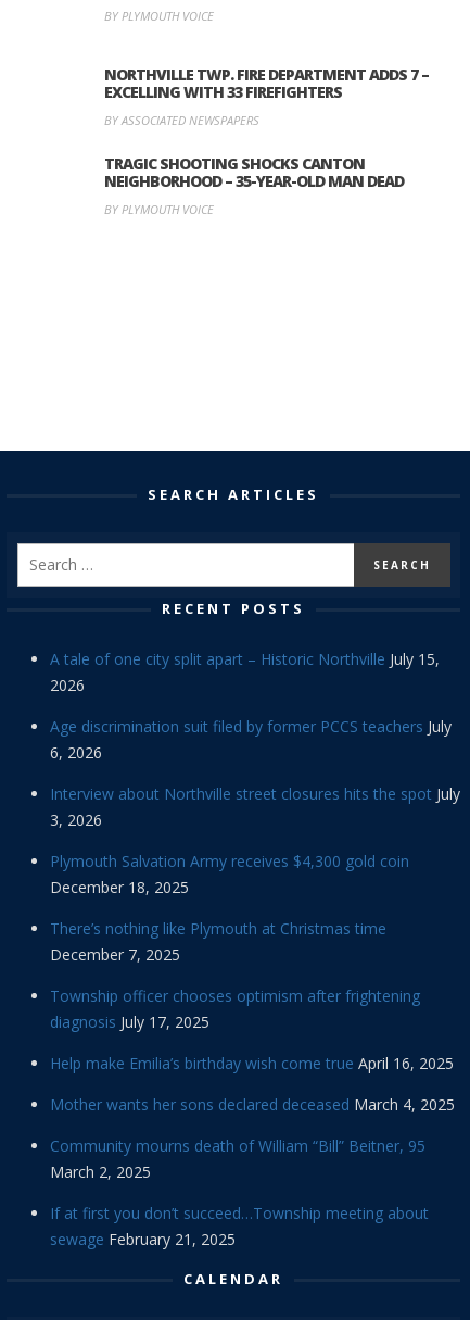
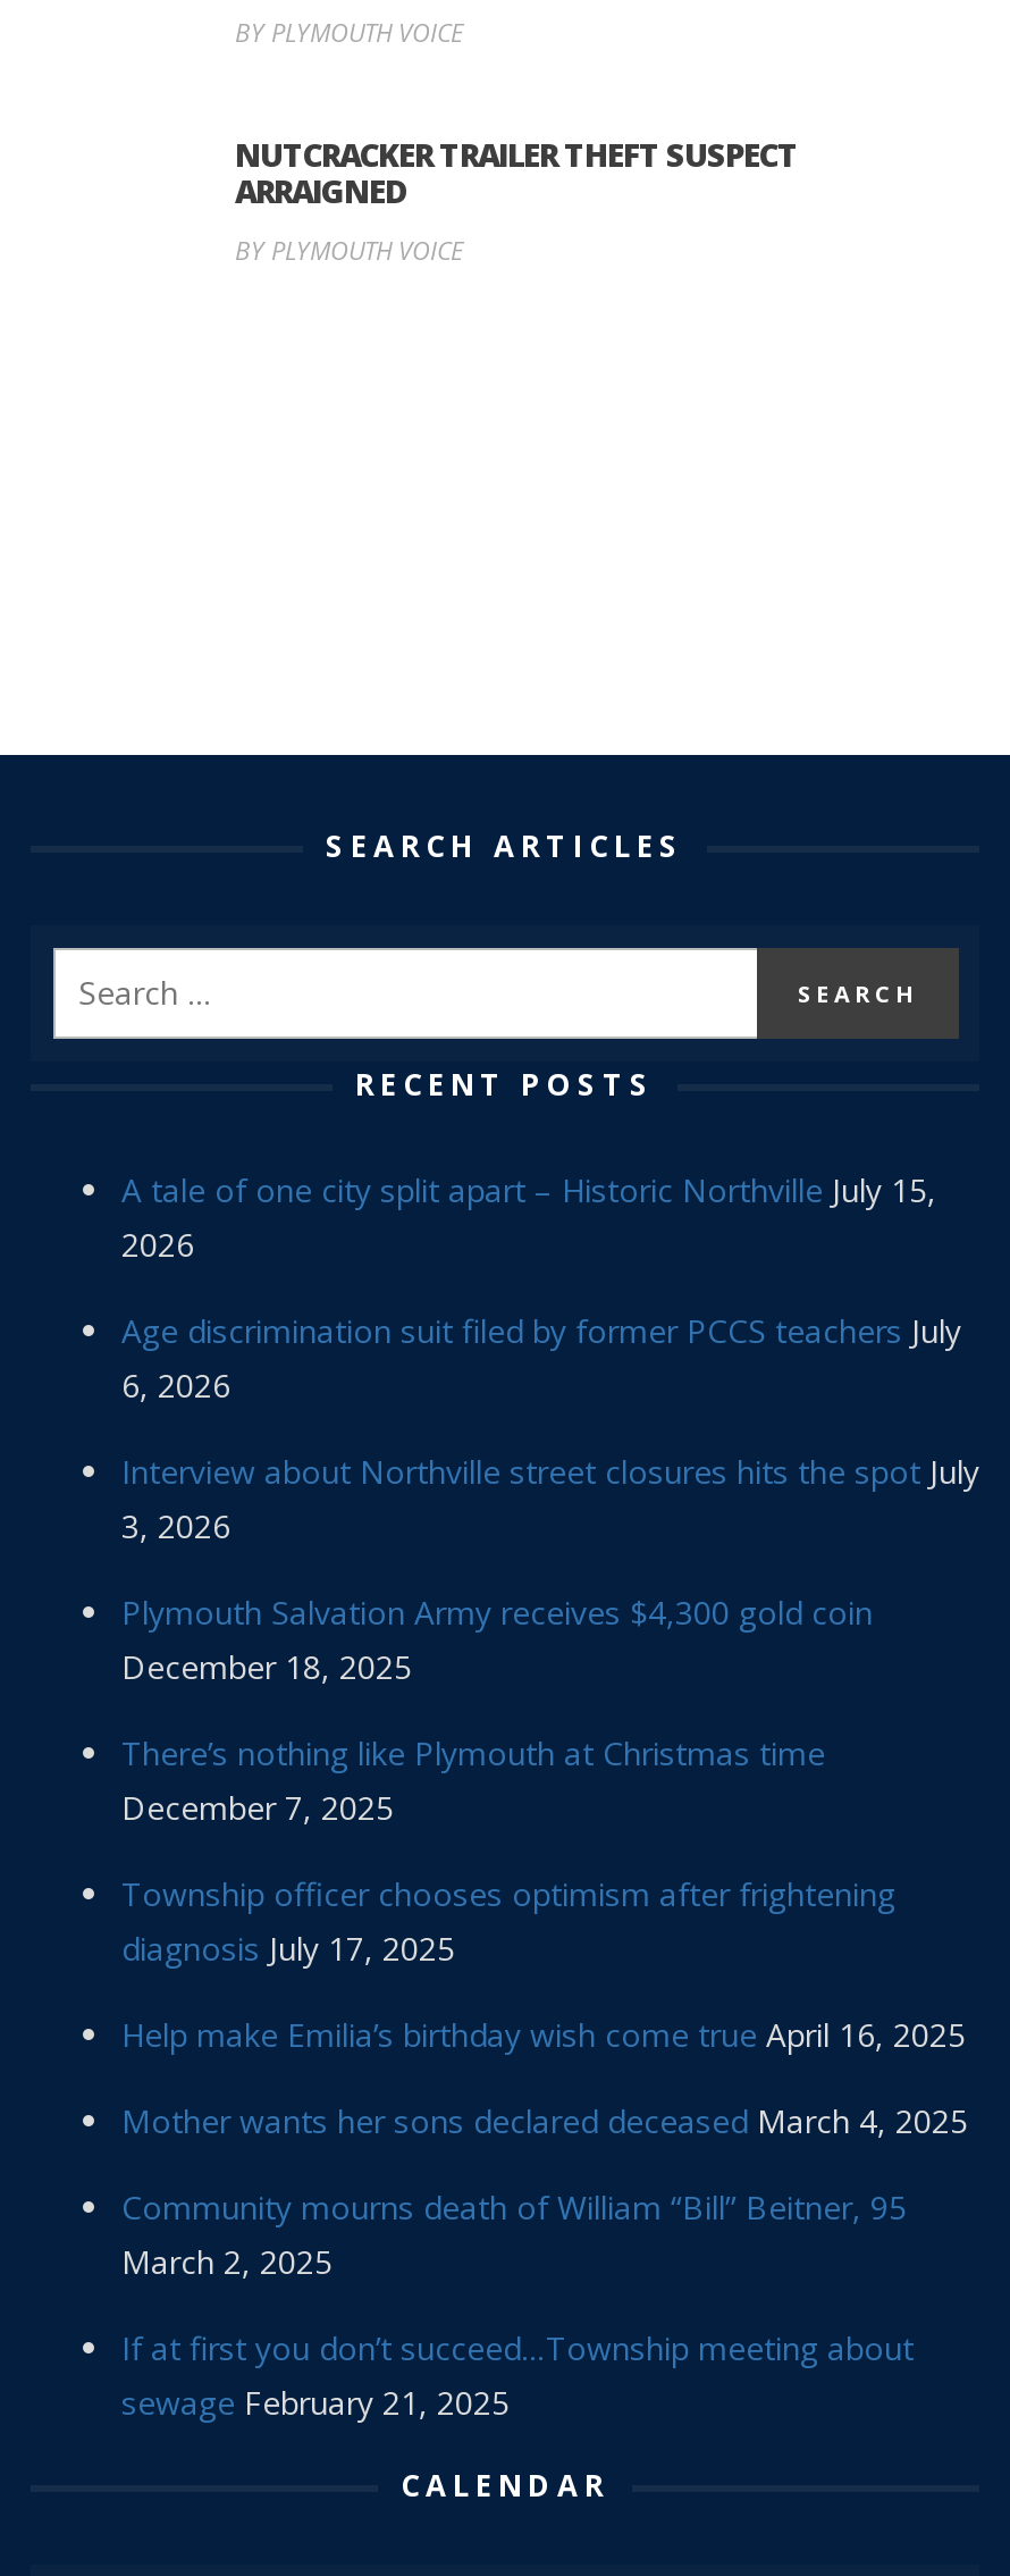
- NORTHVILLE TWP. FIRE DEPARTMENT ADDS 7 –
- EXCELLING WITH 33 FIREFIGHTERS
- BY ASSOCIATED NEWSPAPERS
- TRAGIC SHOOTING SHOCKS CANTON
- NEIGHBORHOOD – 35-YEAR-OLD MAN DEAD
+ NUTCRACKER TRAILER THEFT SUSPECT
+ ARRAIGNED
